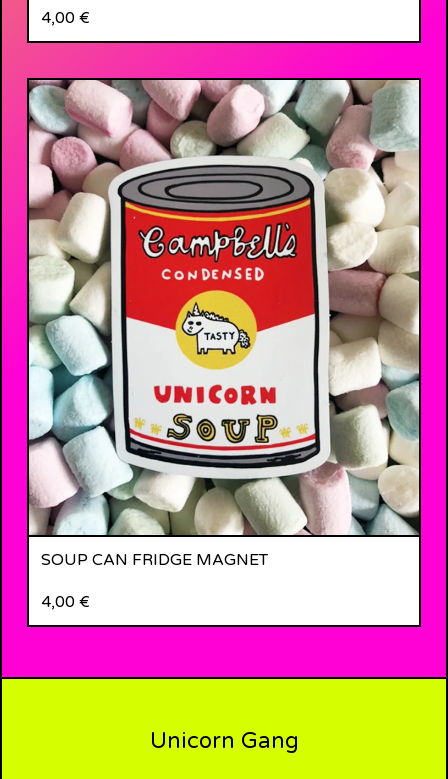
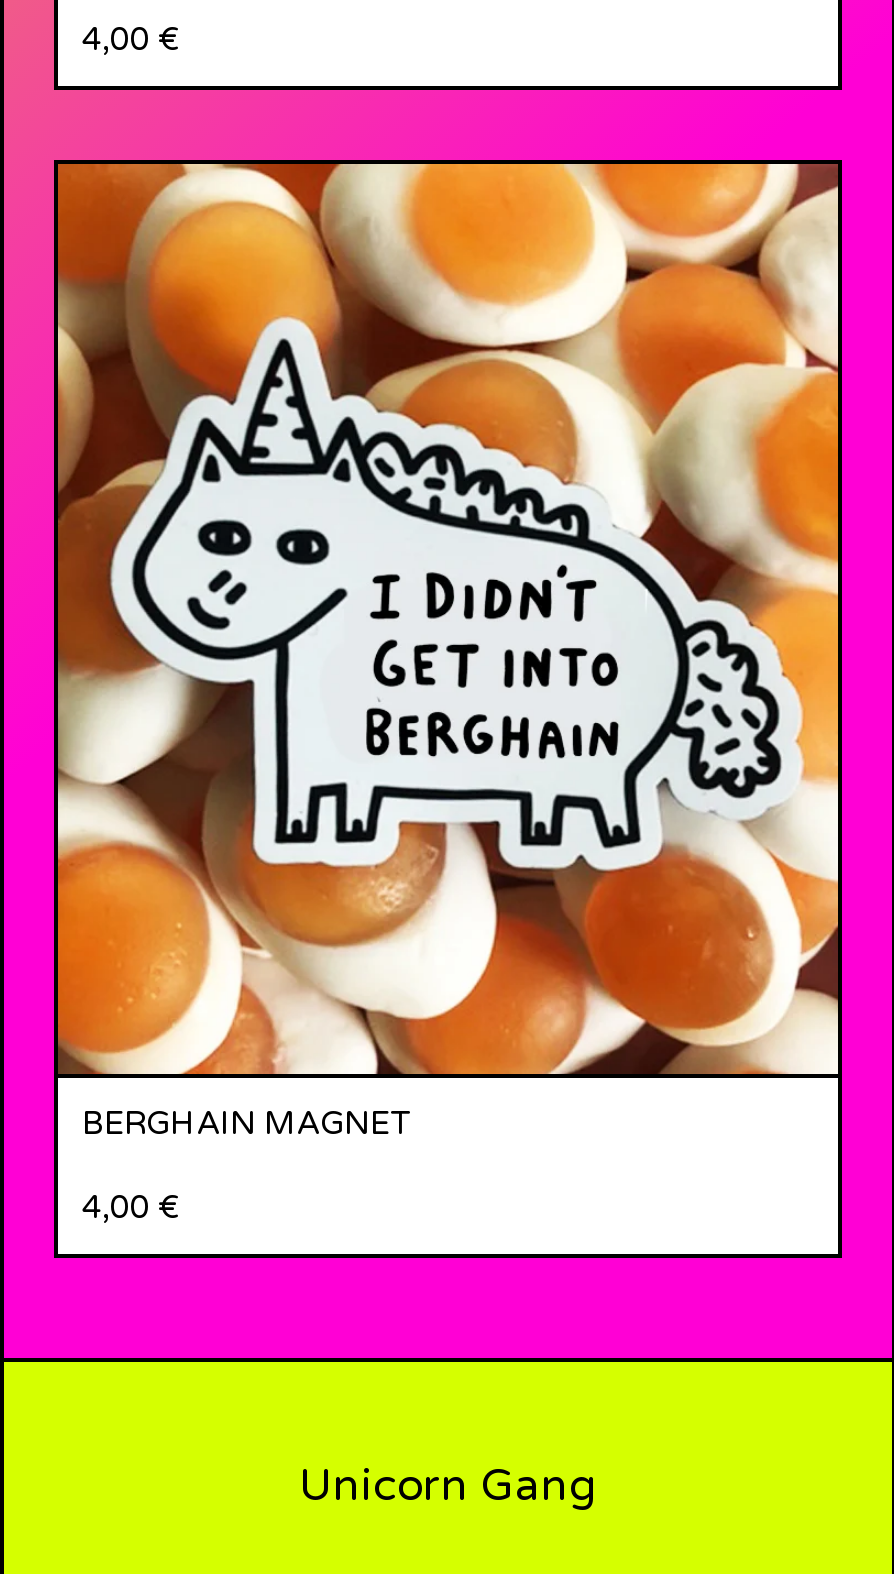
- [image]
- SOUP CAN FRIDGE MAGNET
+ [image]
+ BERGHAIN MAGNET
